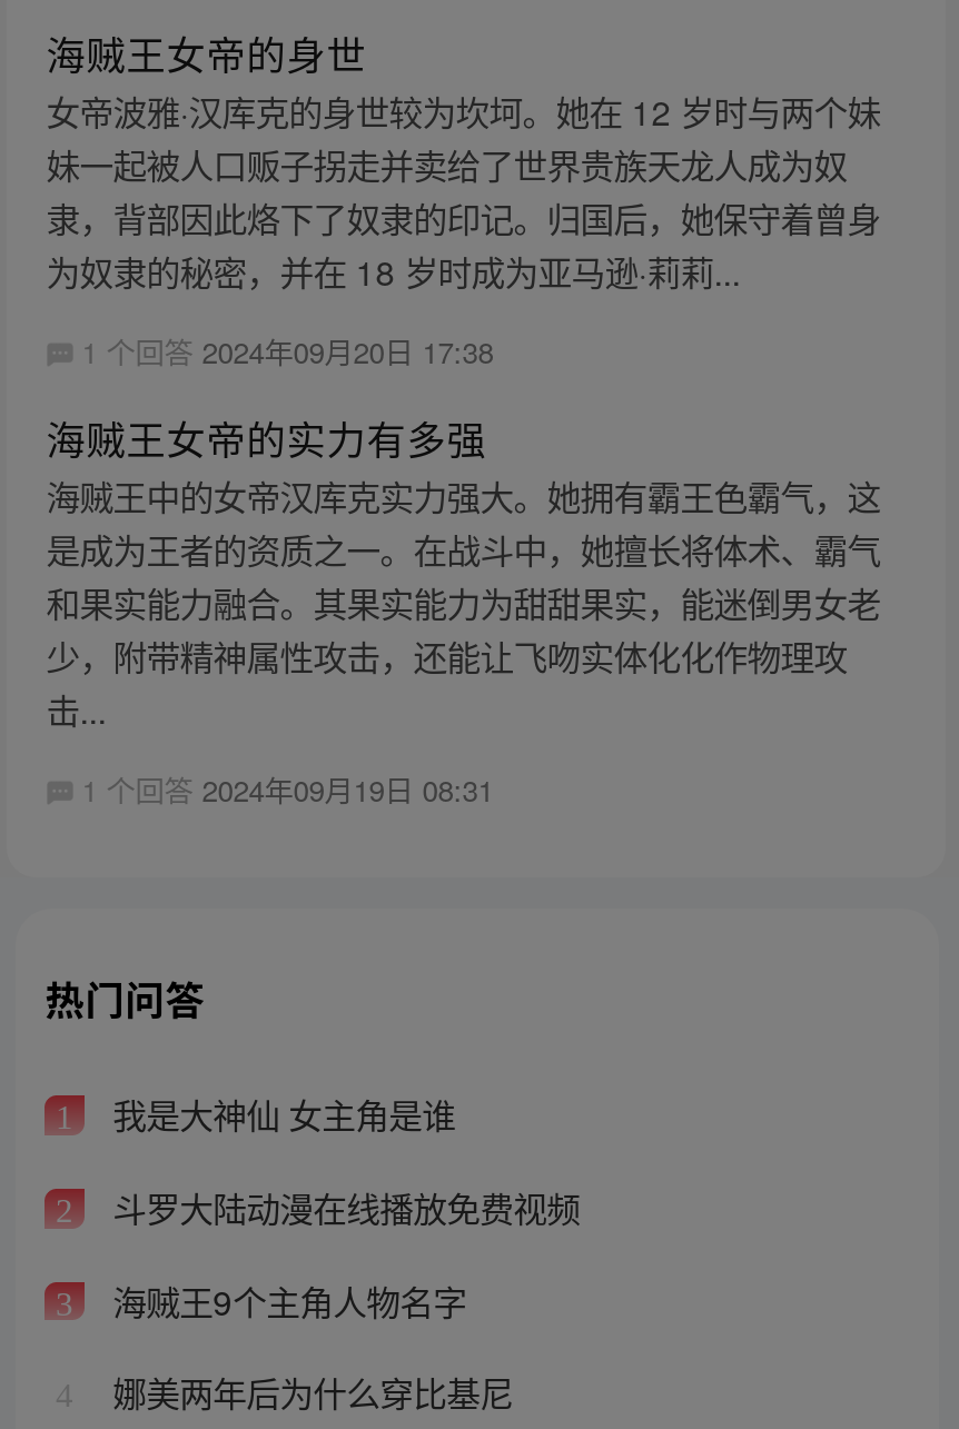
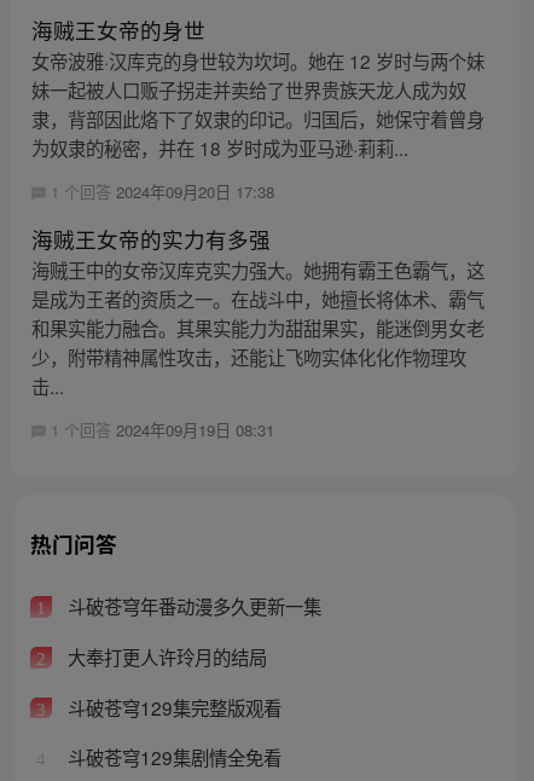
- 我是大神仙 女主角是谁
+ 斗破苍穹年番动漫多久更新一集

- 斗罗大陆动漫在线播放免费视频
+ 大奉打更人许玲月的结局

- 海贼王9个主角人物名字
+ 斗破苍穹129集完整版观看

- 娜美两年后为什么穿比基尼
+ 斗破苍穹129集剧情全免看
